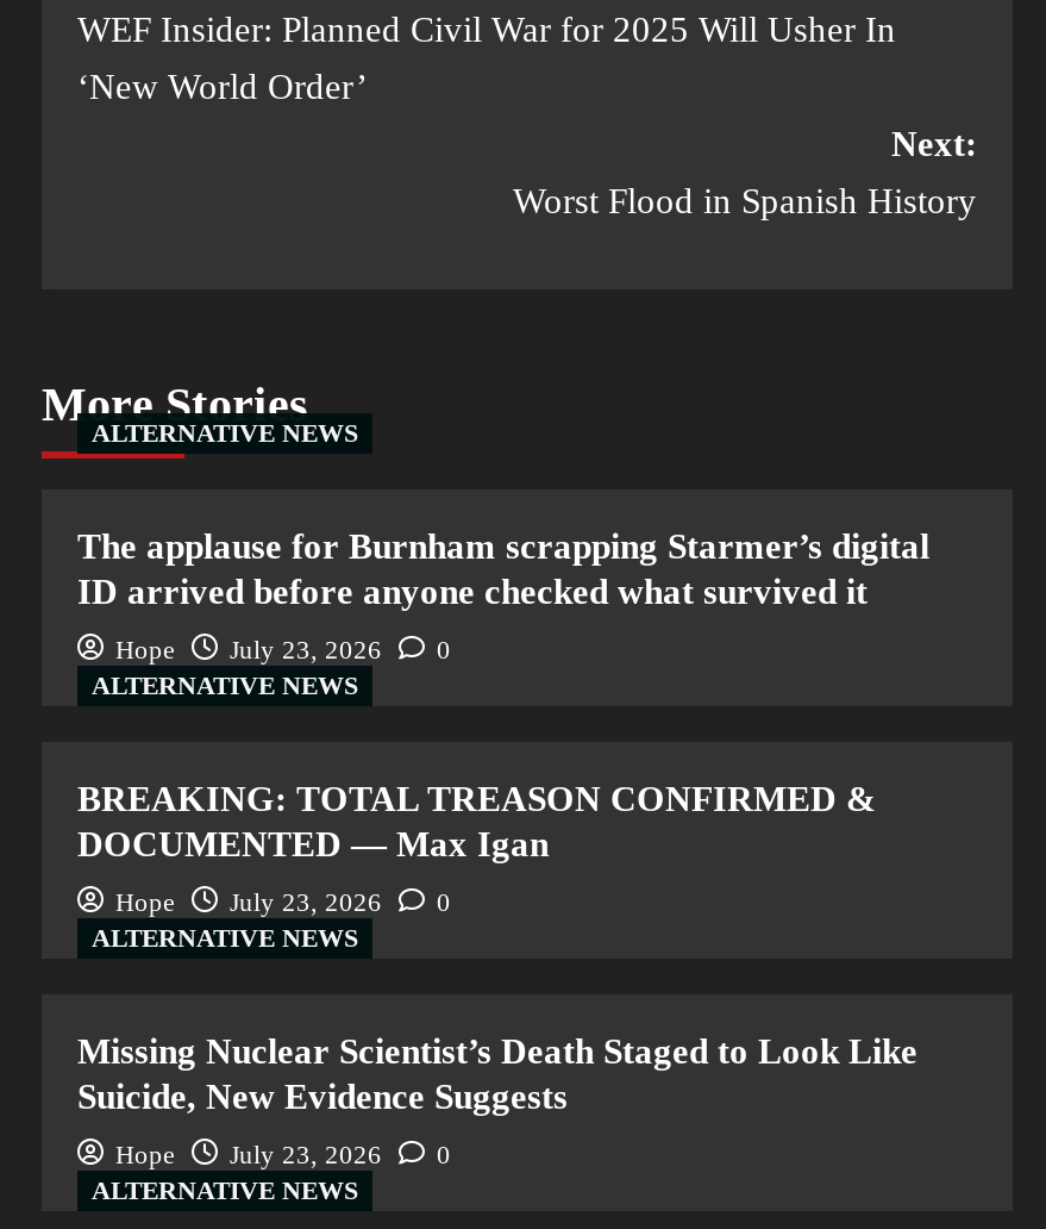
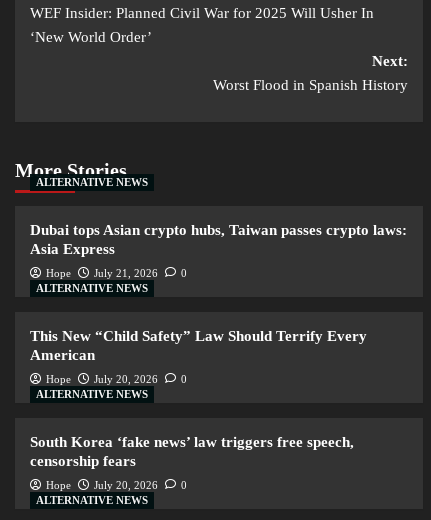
- The applause for Burnham scrapping Starmer’s digital
- ID arrived before anyone checked what survived it
+ Dubai tops Asian crypto hubs, Taiwan passes crypto laws:
+ Asia Express

- Hope July 23, 2026 0
+ Hope July 21, 2026 0

- BREAKING: TOTAL TREASON CONFIRMED &
- DOCUMENTED — Max Igan
+ This New “Child Safety” Law Should Terrify Every
+ American

- Hope July 23, 2026 0
+ Hope July 20, 2026 0

- Missing Nuclear Scientist’s Death Staged to Look Like
- Suicide, New Evidence Suggests
+ South Korea ‘fake news’ law triggers free speech,
+ censorship fears

- Hope July 23, 2026 0
+ Hope July 20, 2026 0
